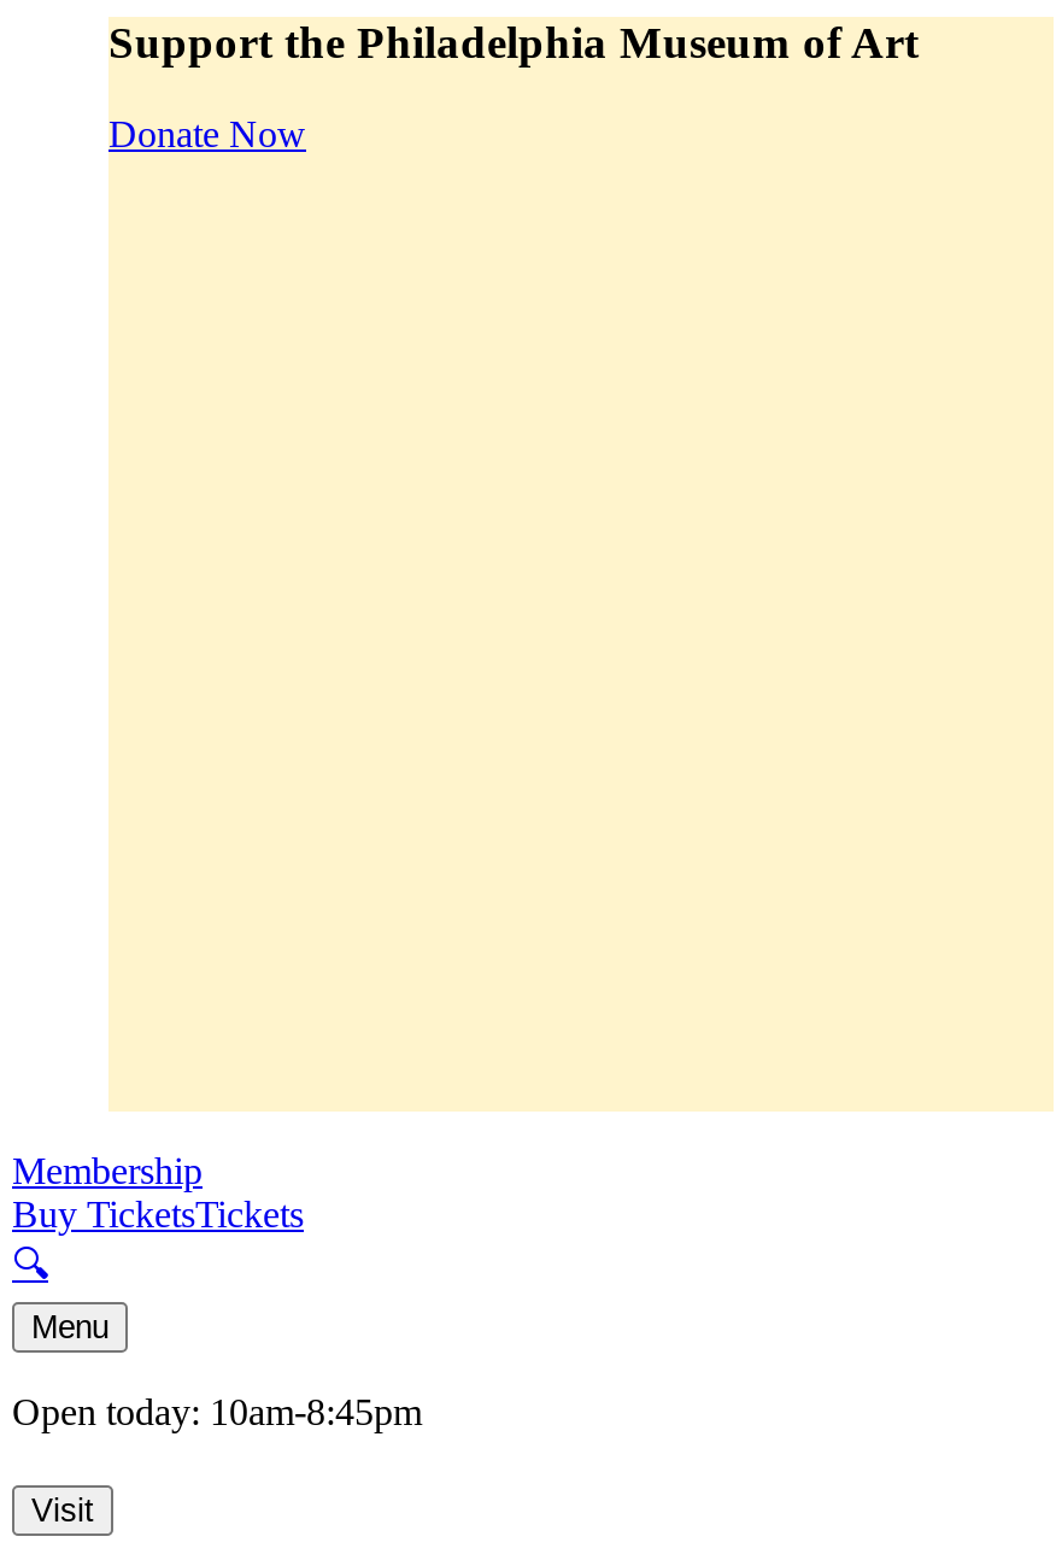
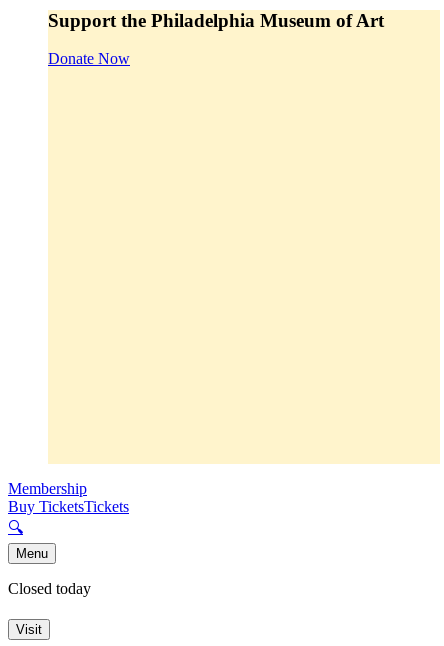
- Open today: 10am-8:45pm
+ Closed today
